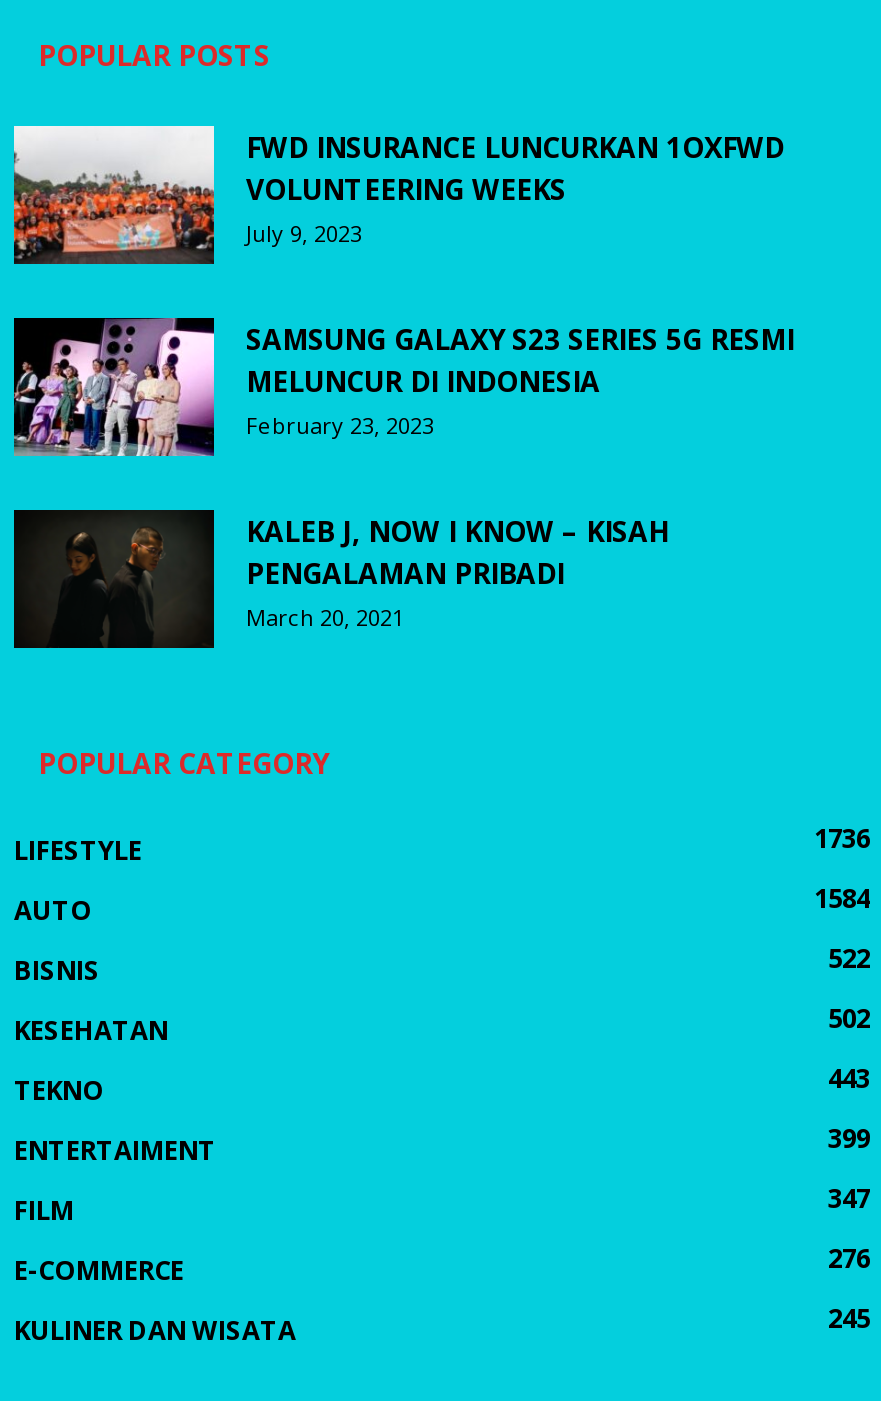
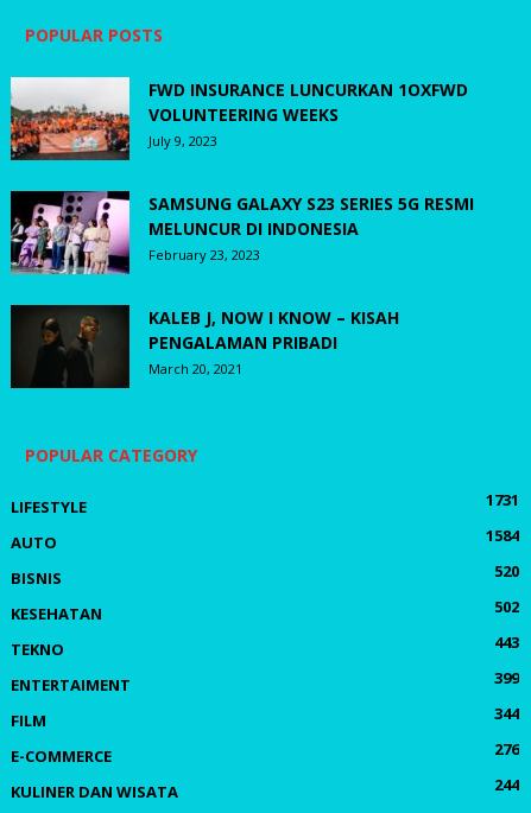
- 1736
+ 1731

- 522
+ 520

- 347
+ 344

- 245
+ 244
